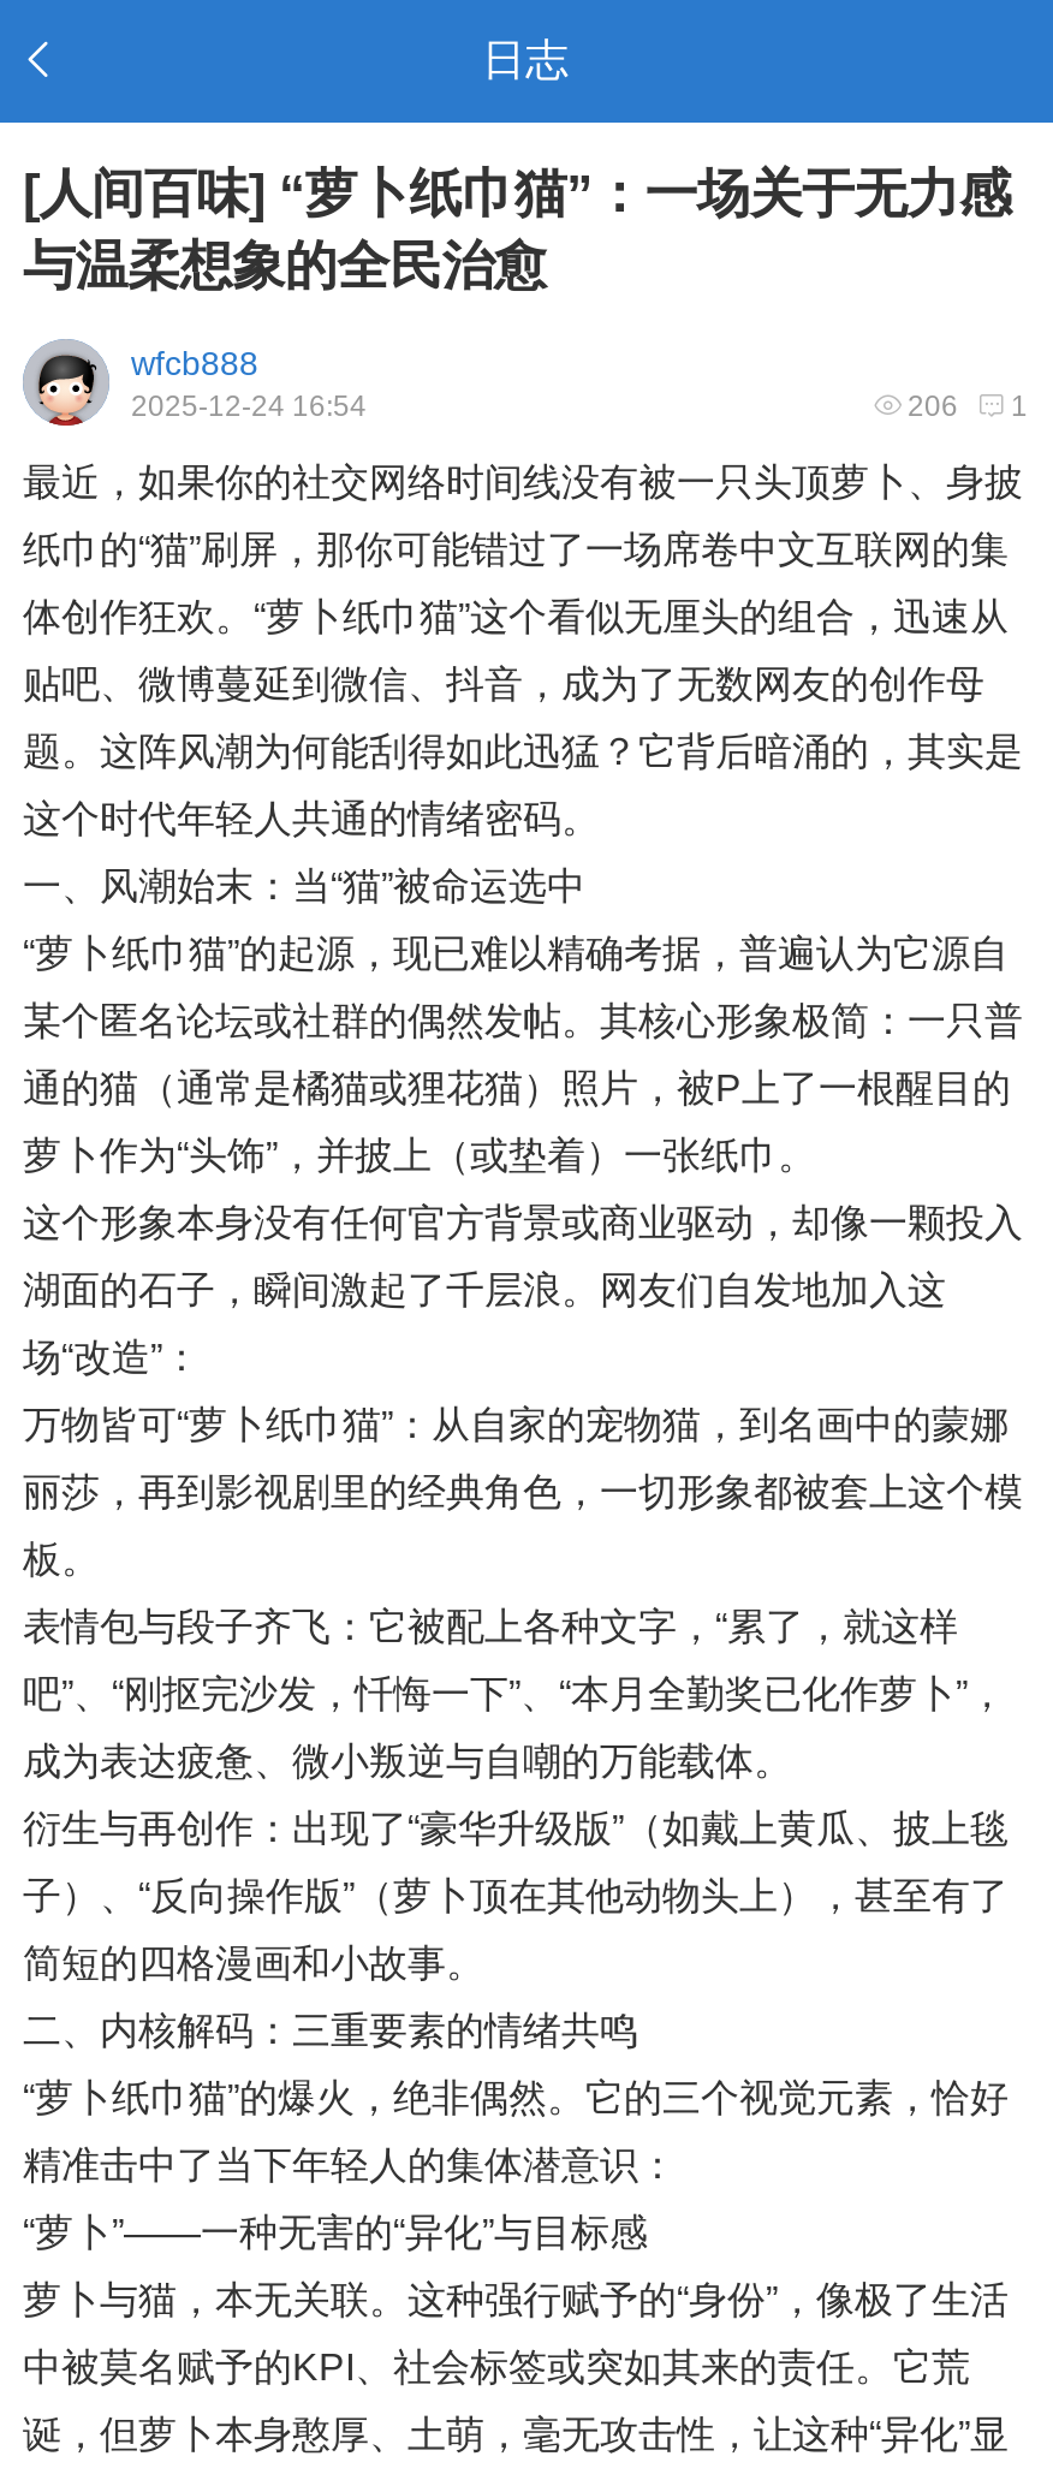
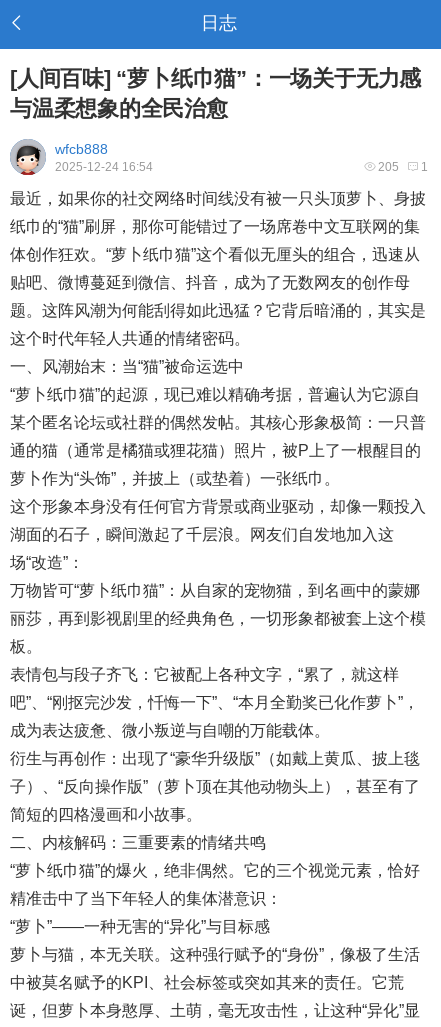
- 206 1
+ 205 1
